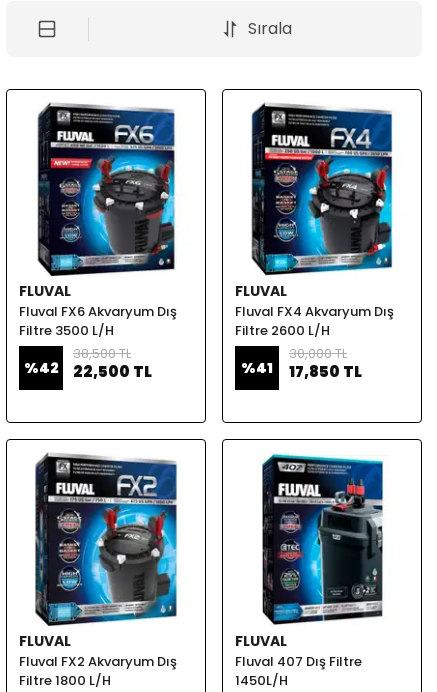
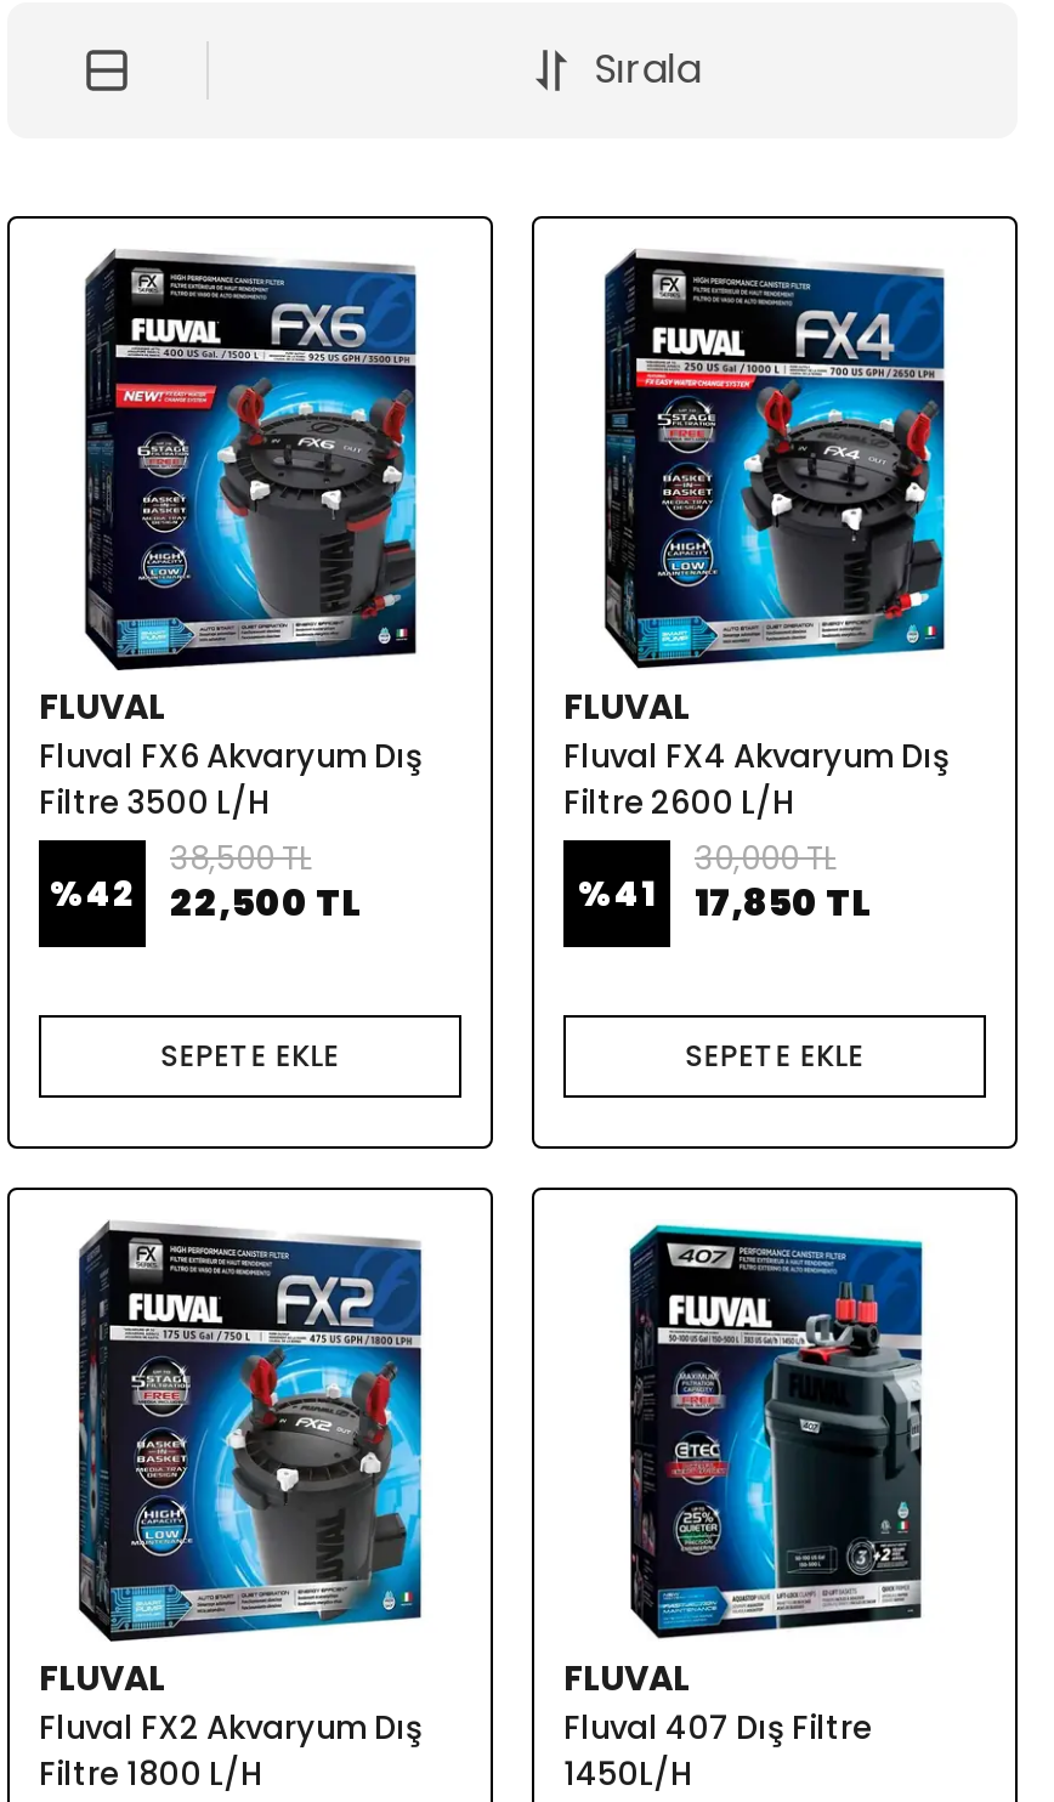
+ SEPETE EKLE

+ SEPETE EKLE
